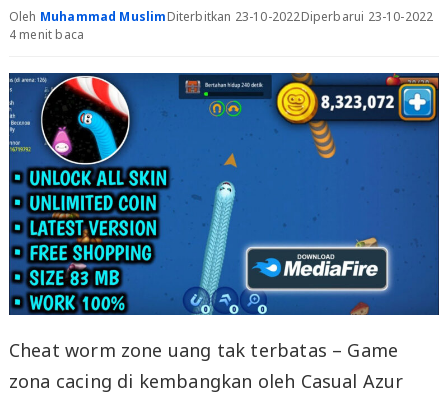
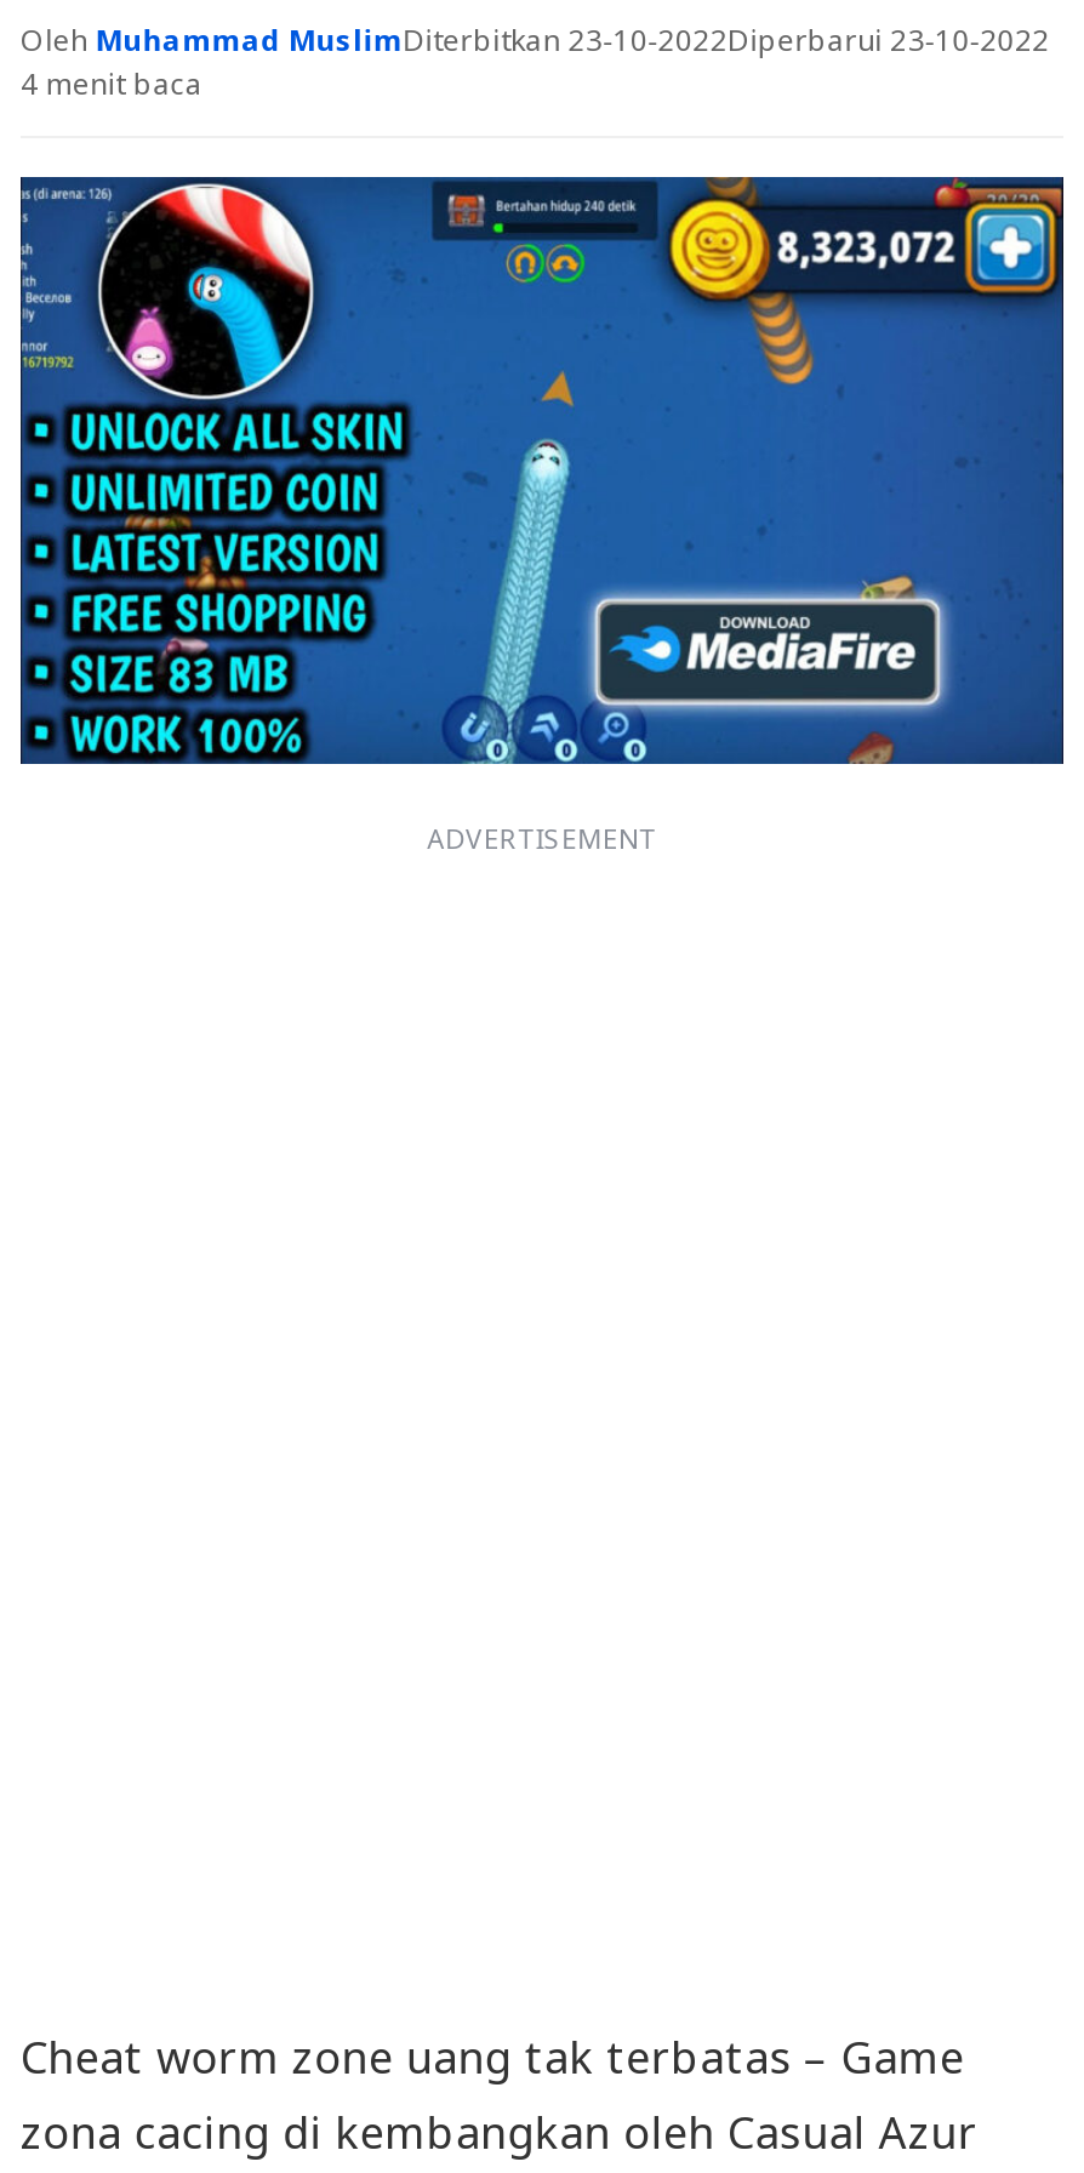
+ ADVERTISEMENT
